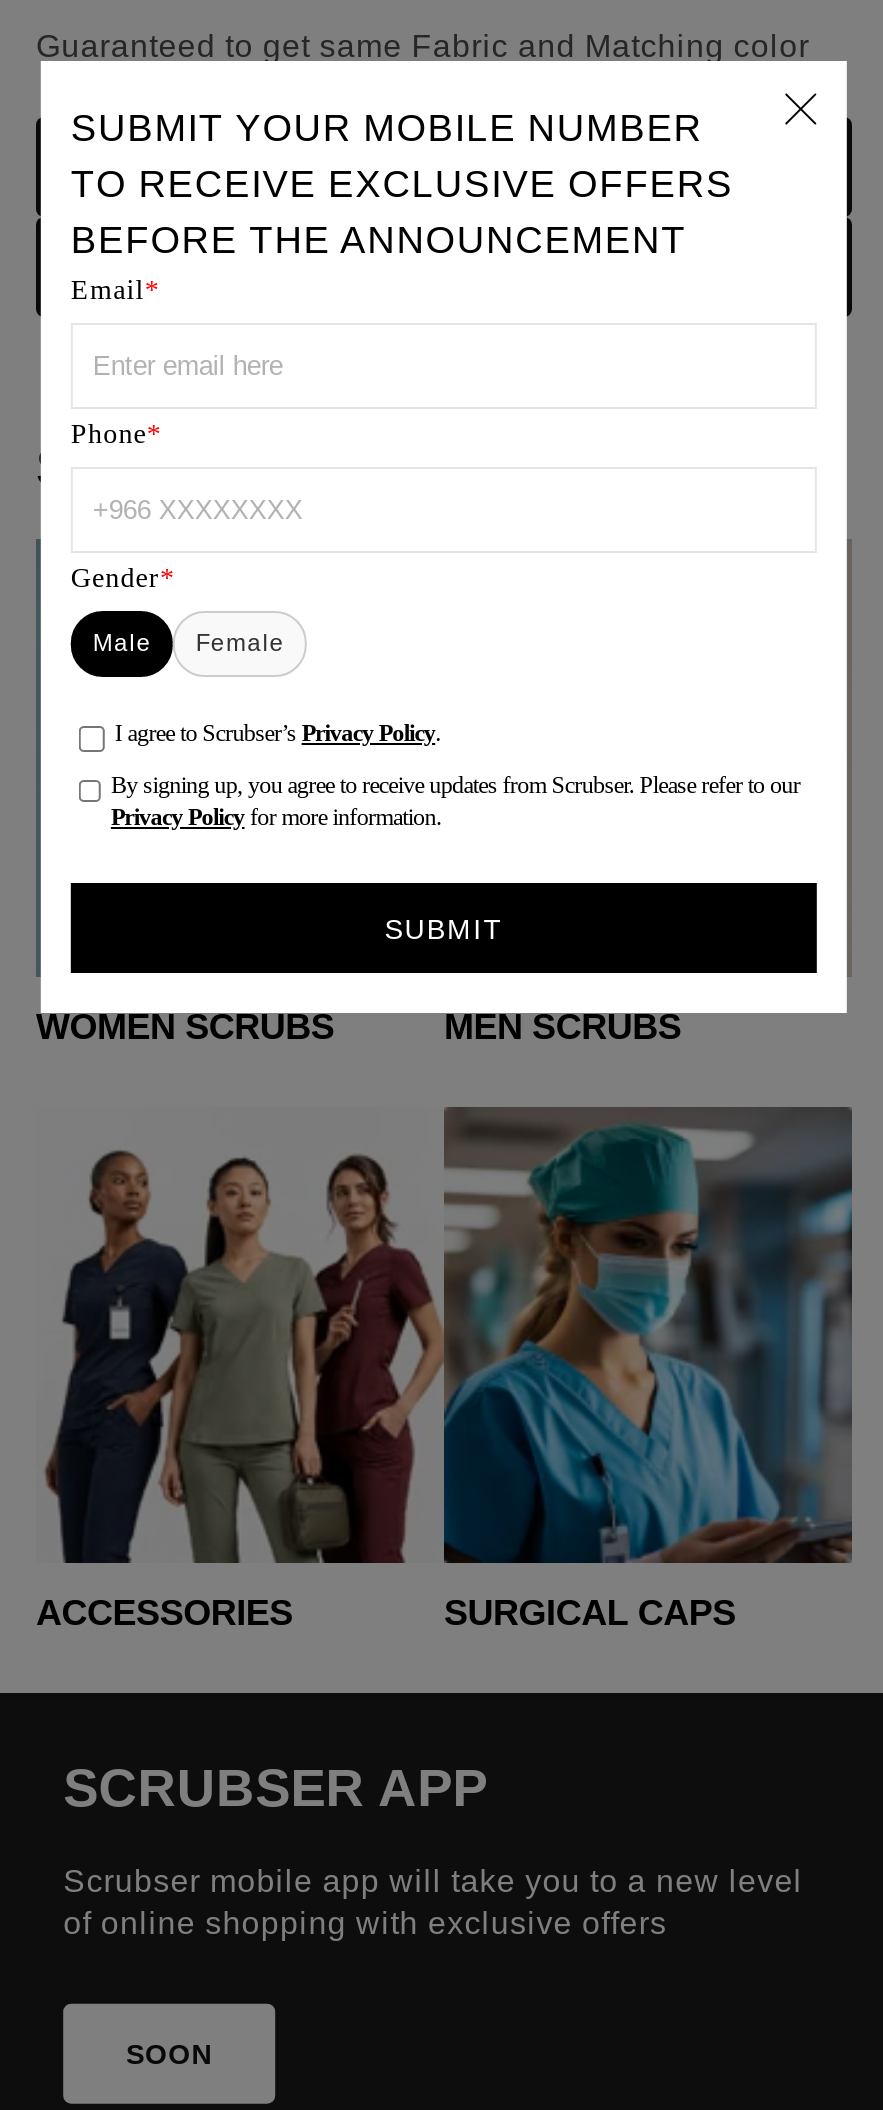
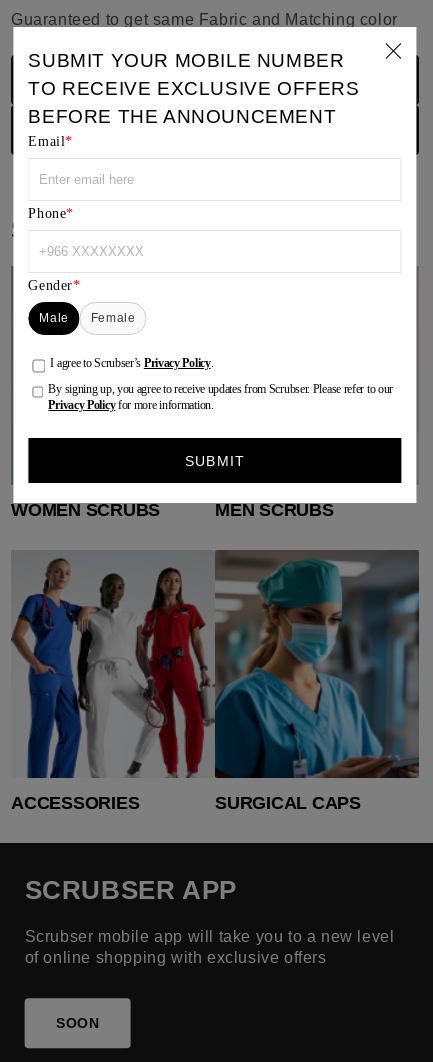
- [image]
+ [image]
